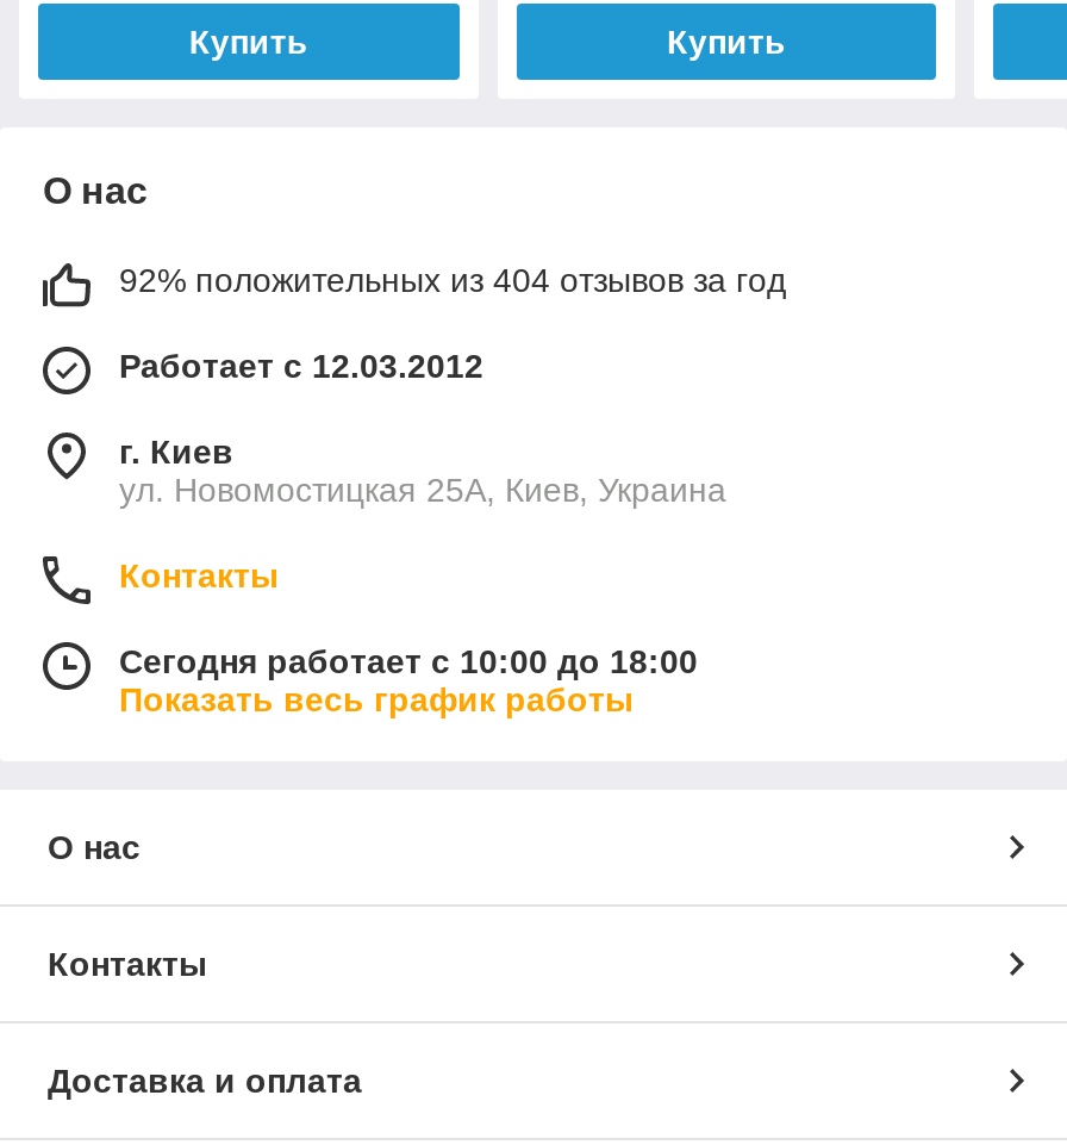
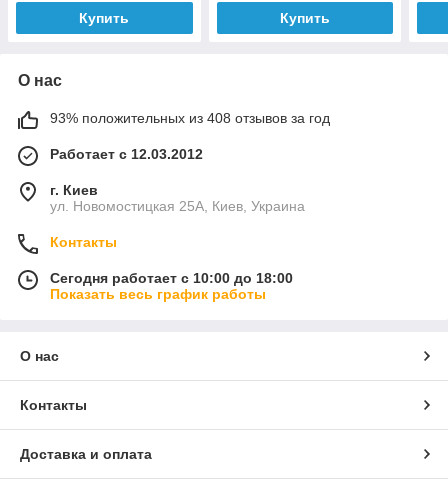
- 92% положительных из 404 отзывов за год
+ 93% положительных из 408 отзывов за год
